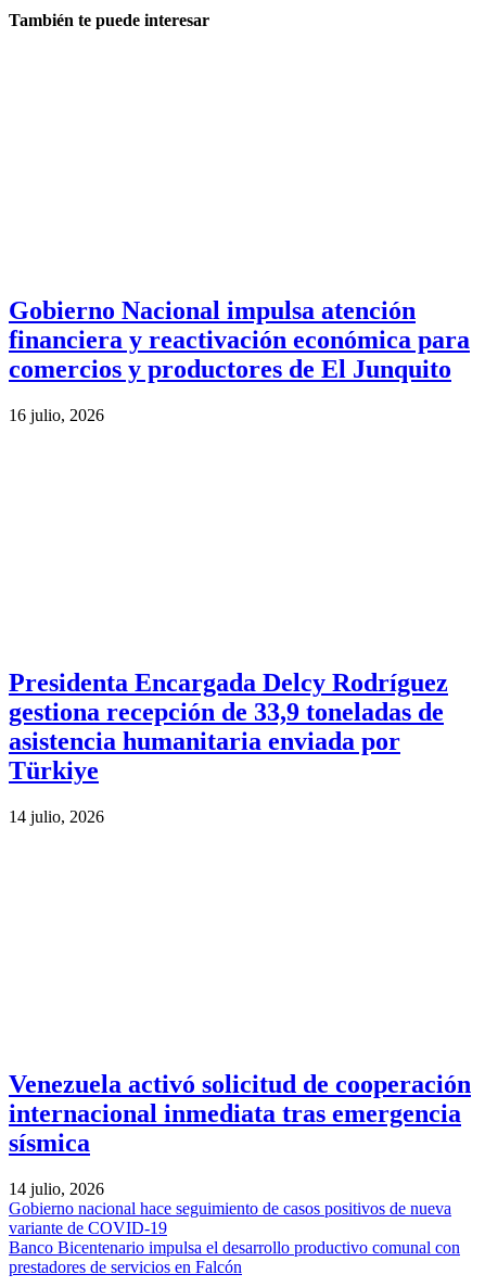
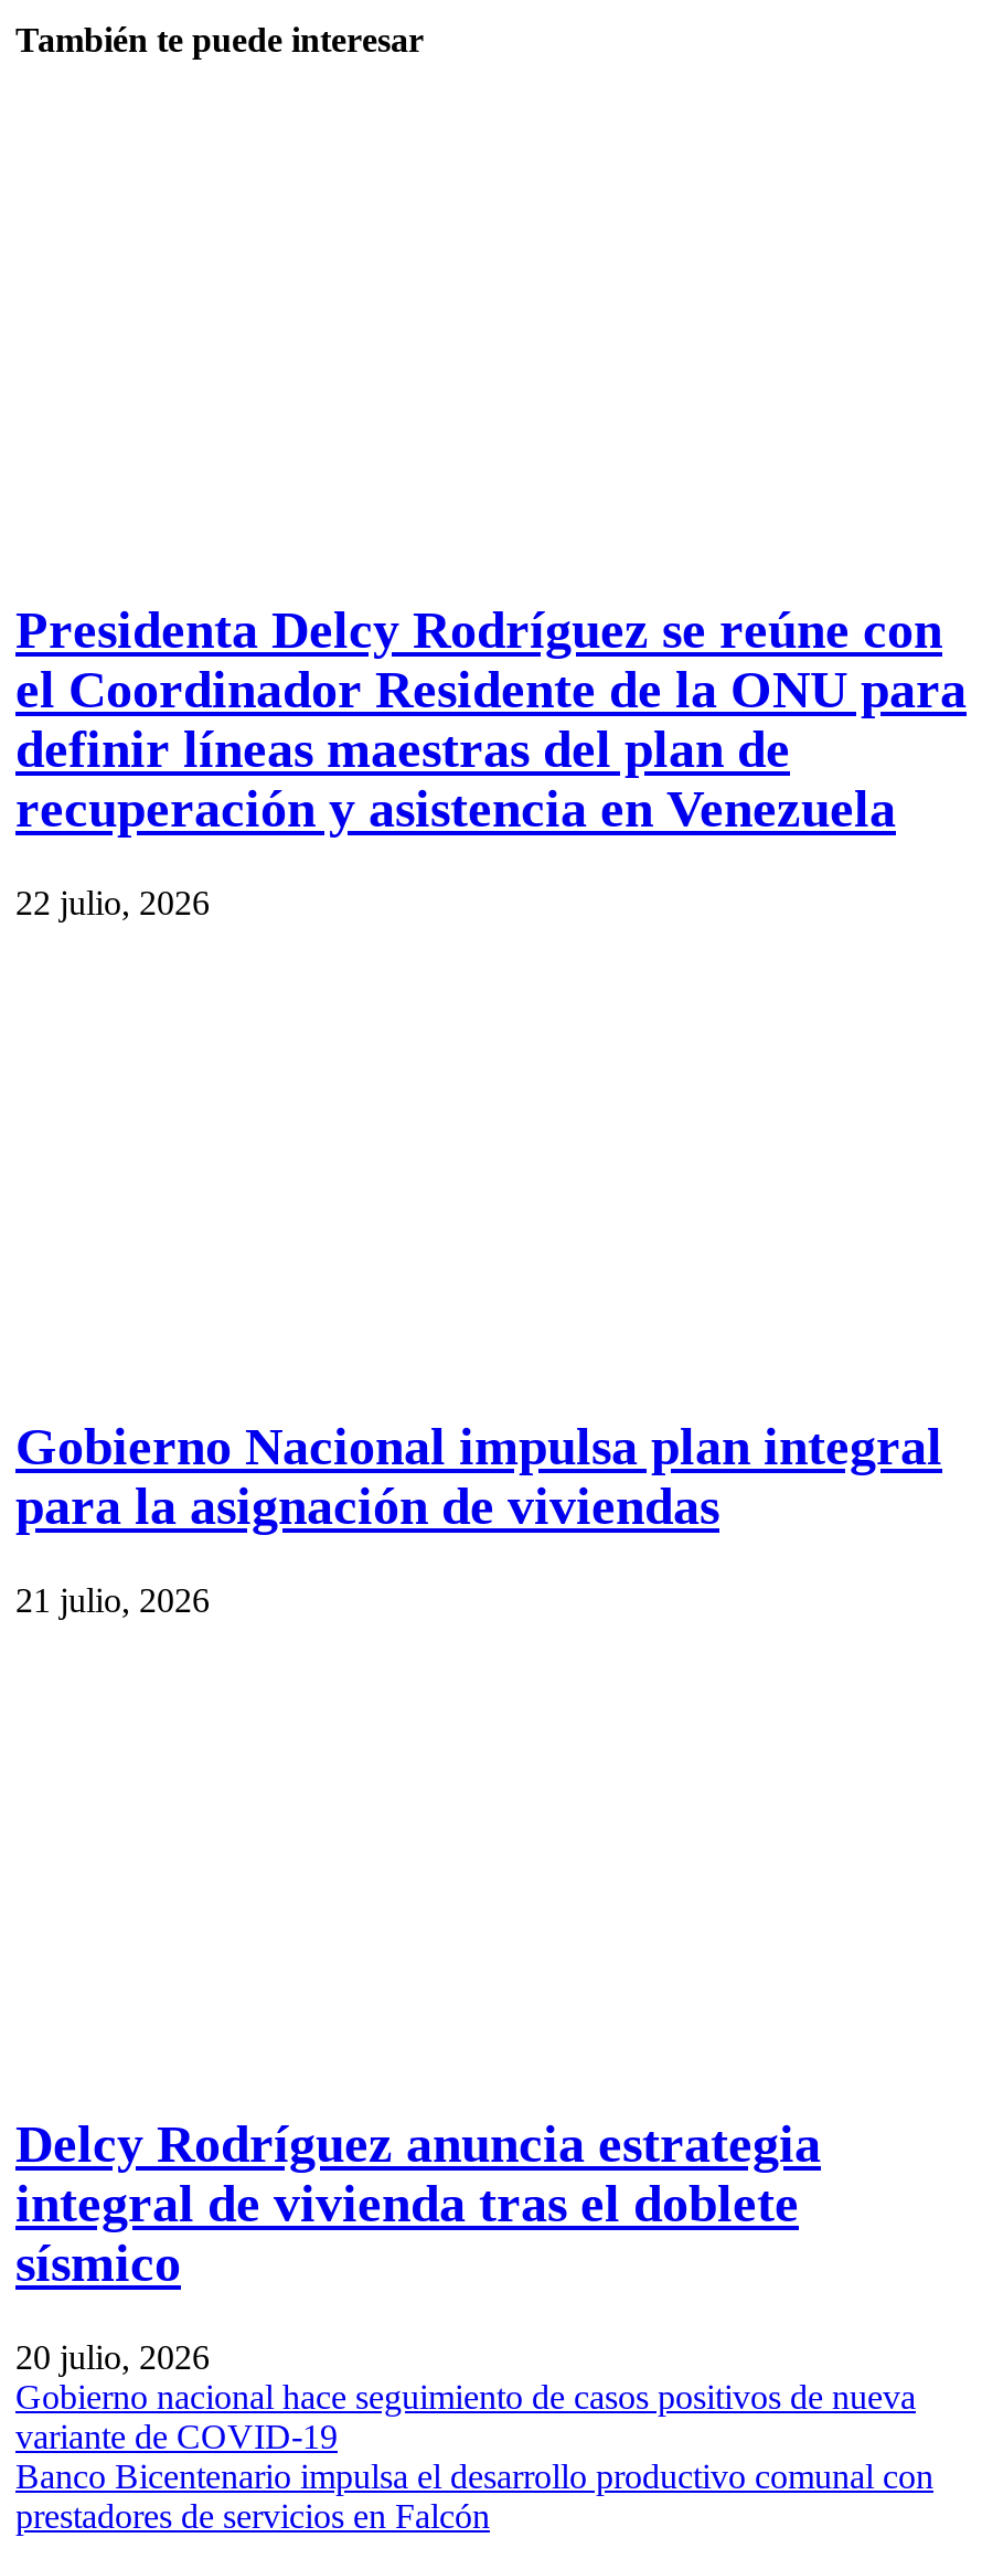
- Gobierno Nacional impulsa atención
- financiera y reactivación económica para
- comercios y productores de El Junquito
+ Presidenta Delcy Rodríguez se reúne con
+ el Coordinador Residente de la ONU para
+ definir líneas maestras del plan de
+ recuperación y asistencia en Venezuela

- 16 julio, 2026
+ 22 julio, 2026

- Presidenta Encargada Delcy Rodríguez
- gestiona recepción de 33,9 toneladas de
- asistencia humanitaria enviada por
- Türkiye
+ Gobierno Nacional impulsa plan integral
+ para la asignación de viviendas

- 14 julio, 2026
+ 21 julio, 2026

- Venezuela activó solicitud de cooperación
- internacional inmediata tras emergencia
- sísmica
+ Delcy Rodríguez anuncia estrategia
+ integral de vivienda tras el doblete
+ sísmico

- 14 julio, 2026
+ 20 julio, 2026
